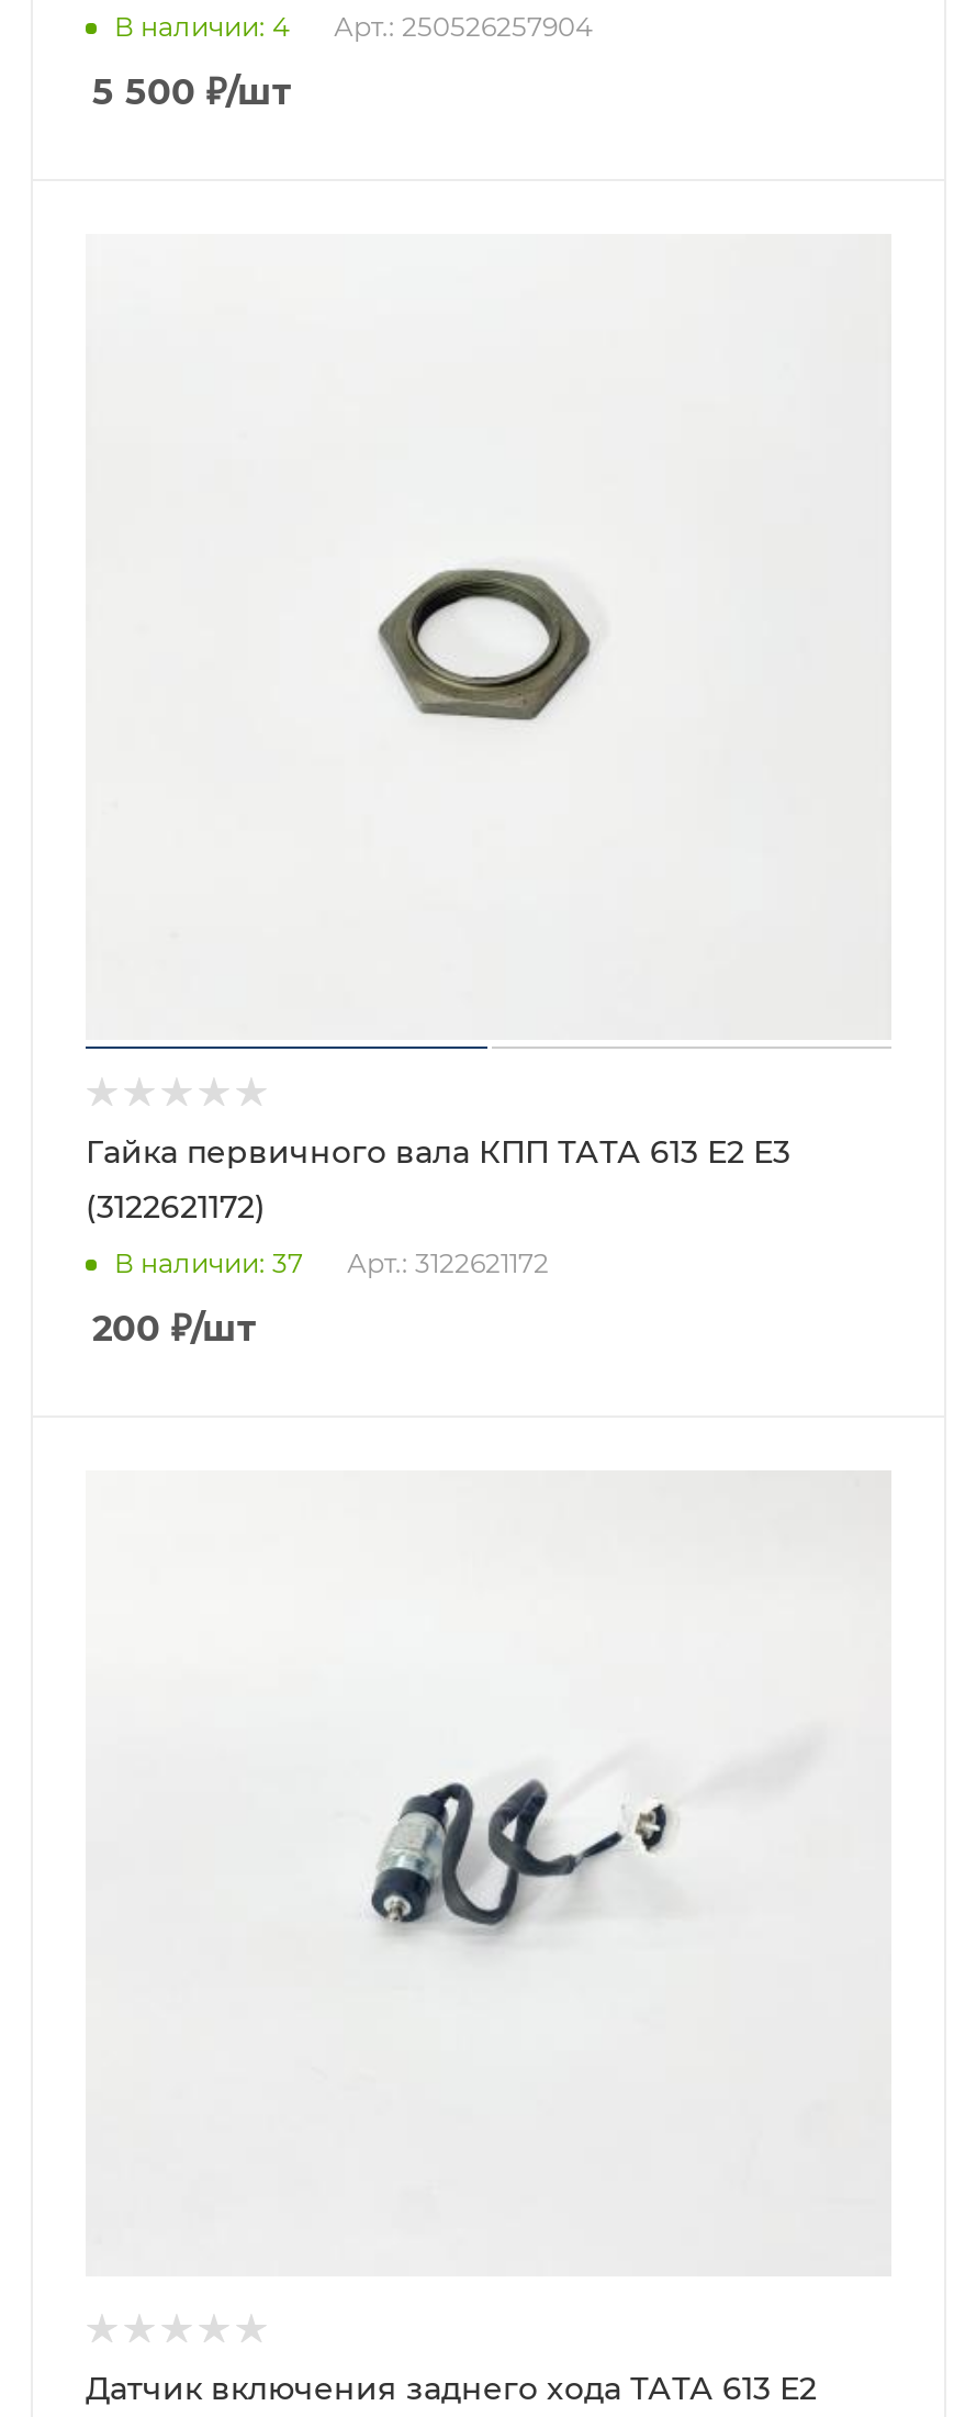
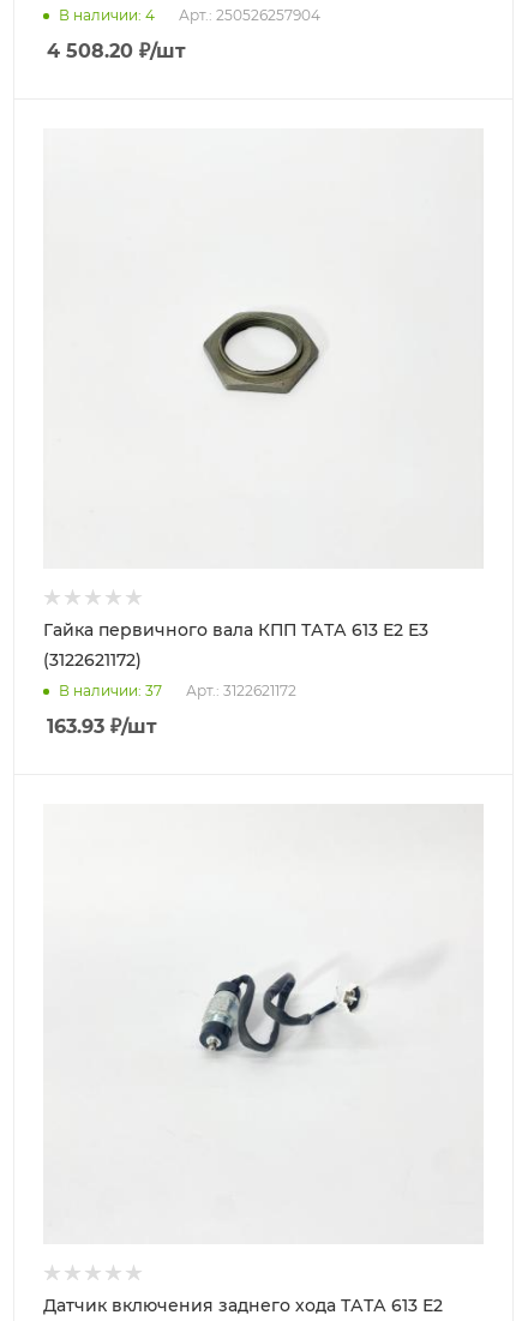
- 5 500 ₽/шт
+ 4 508.20 ₽/шт

- 200 ₽/шт
+ 163.93 ₽/шт
